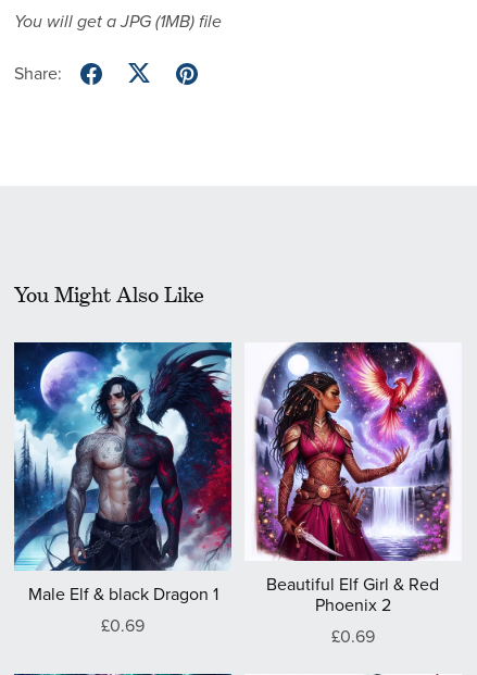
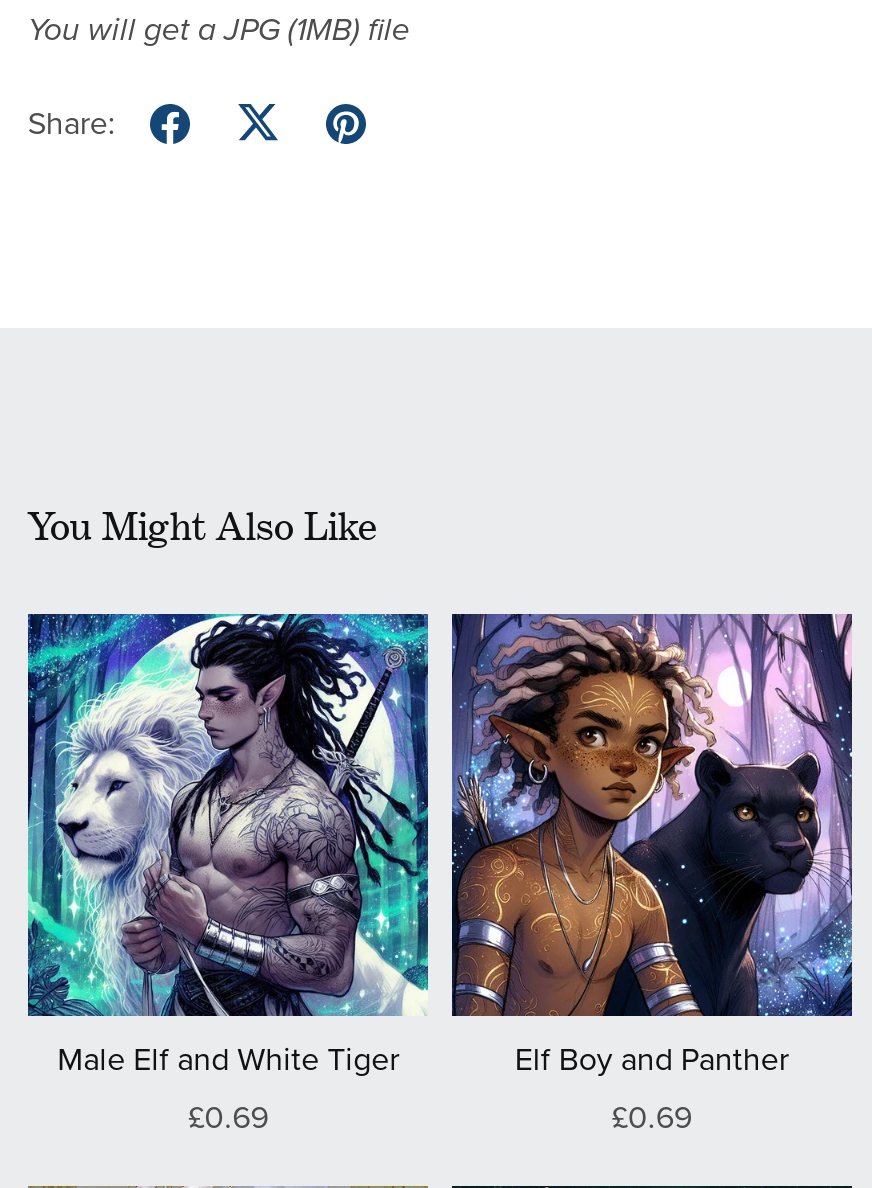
- [image]
- Male Elf & black Dragon 1
+ [image]
+ Male Elf and White Tiger

- [image]
- Beautiful Elf Girl & Red
- Phoenix 2
+ [image]
+ Elf Boy and Panther
